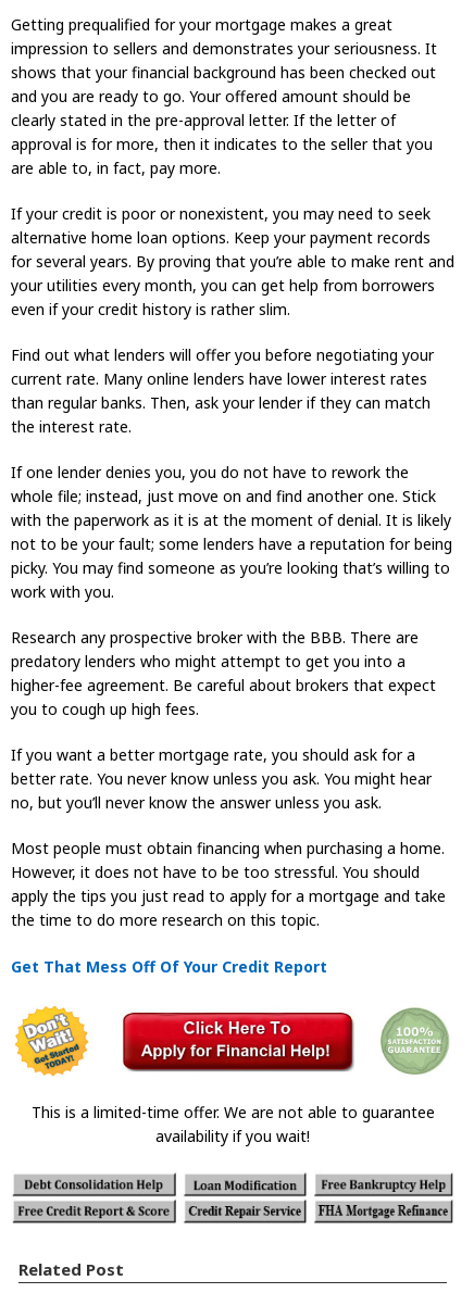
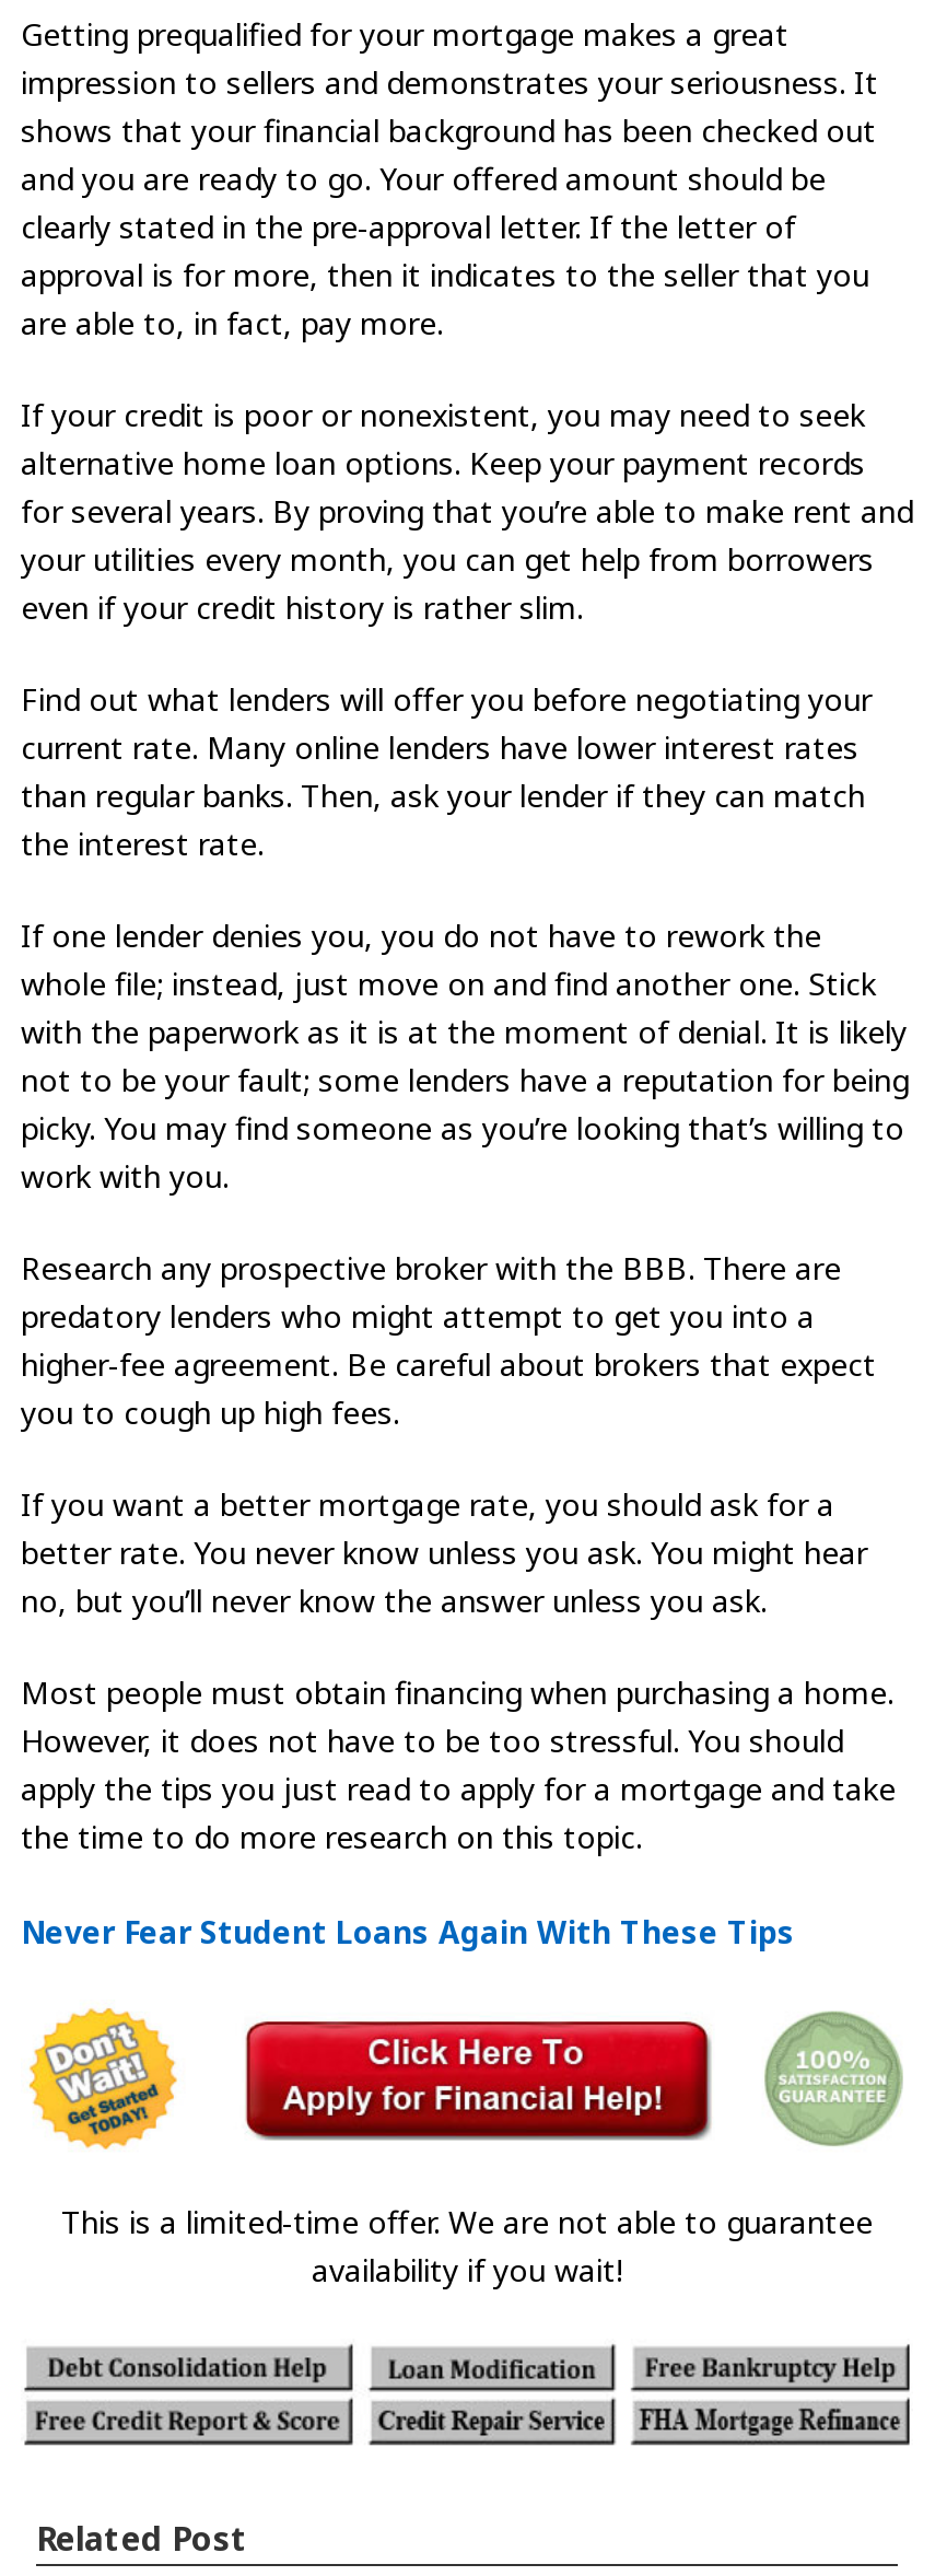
- Get That Mess Off Of Your Credit Report
+ Never Fear Student Loans Again With These Tips
